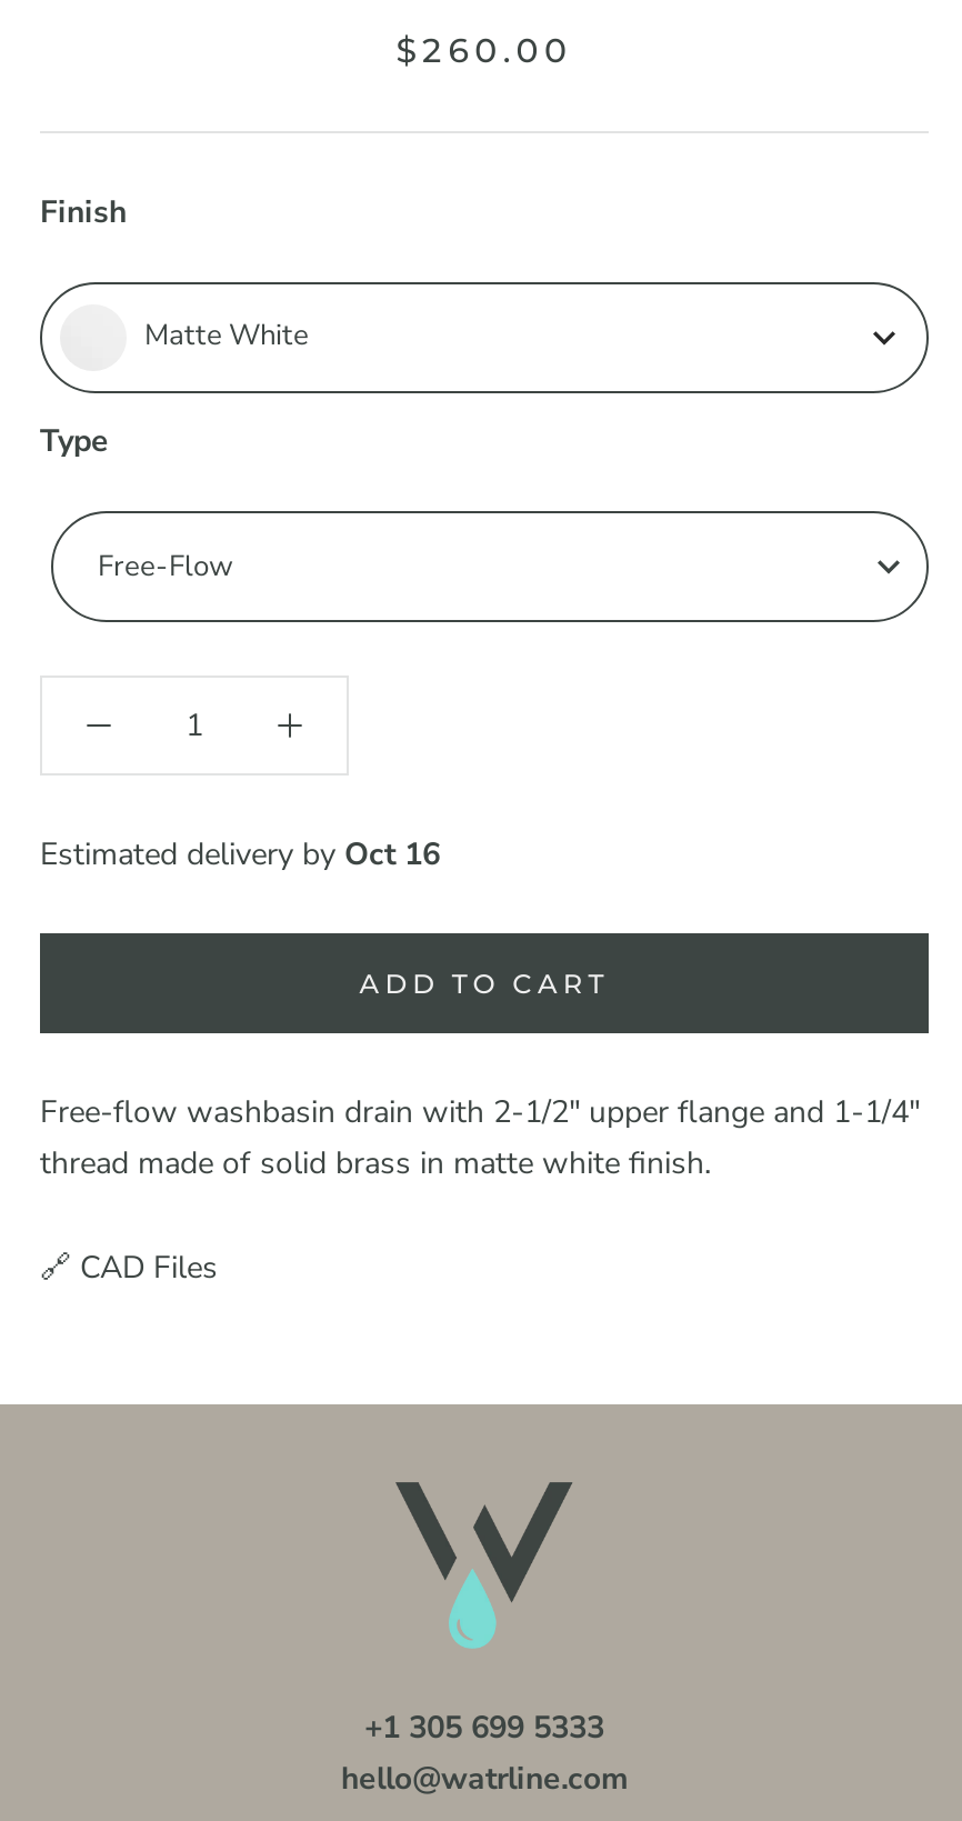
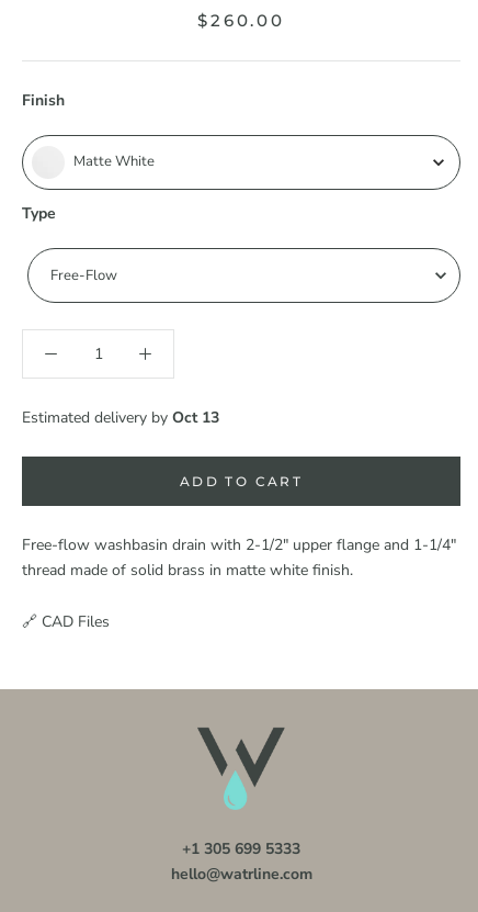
- Estimated delivery by Oct 16
+ Estimated delivery by Oct 13
